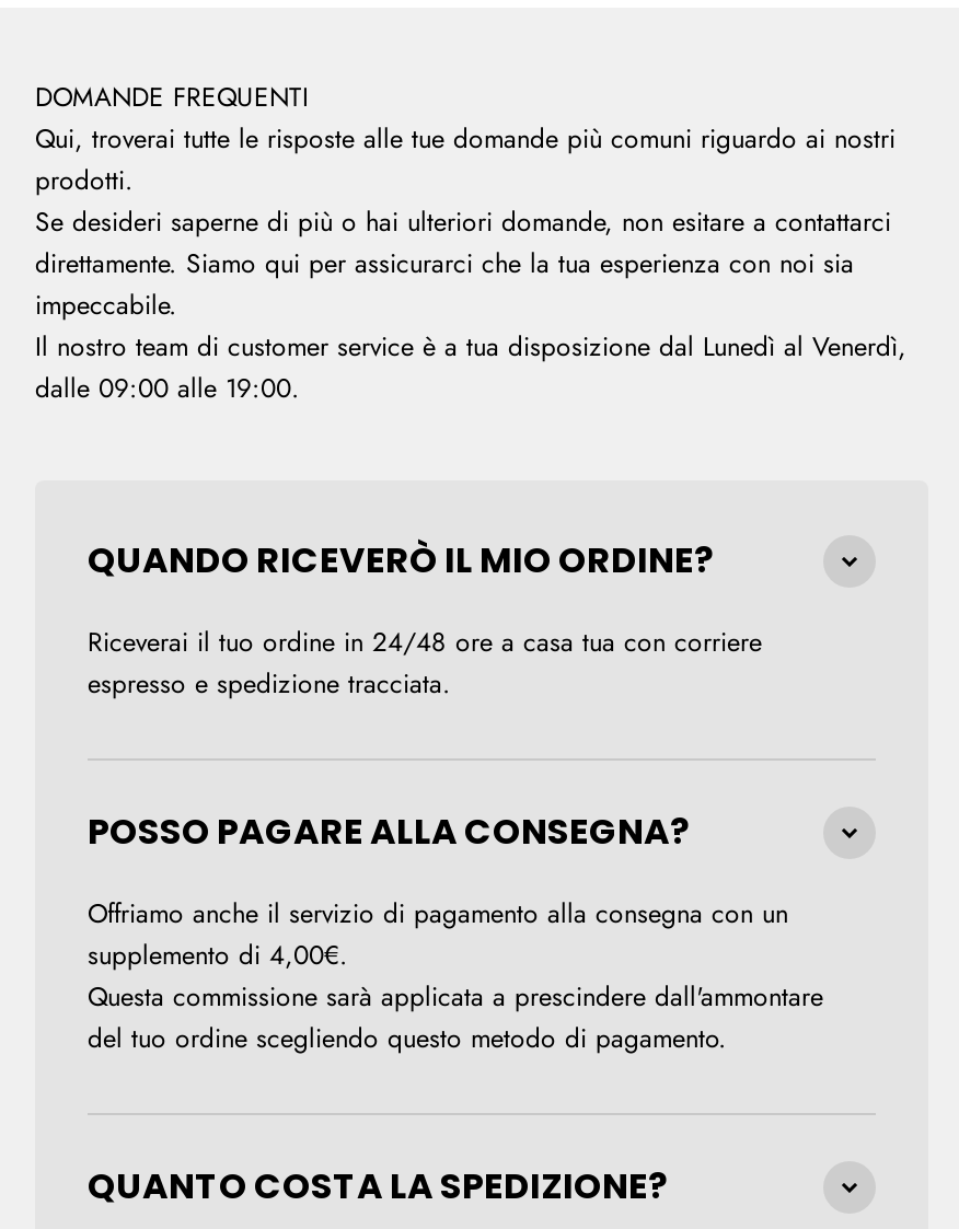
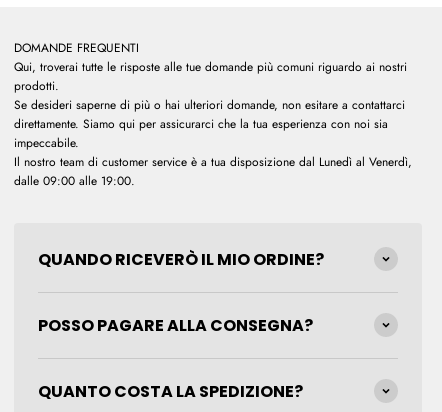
- Riceverai il tuo ordine in 24/48 ore a casa tua con corriere
- espresso e spedizione tracciata.

- Offriamo anche il servizio di pagamento alla consegna con un
- supplemento di 4,00€.
- Questa commissione sarà applicata a prescindere dall'ammontare
- del tuo ordine scegliendo questo metodo di pagamento.
